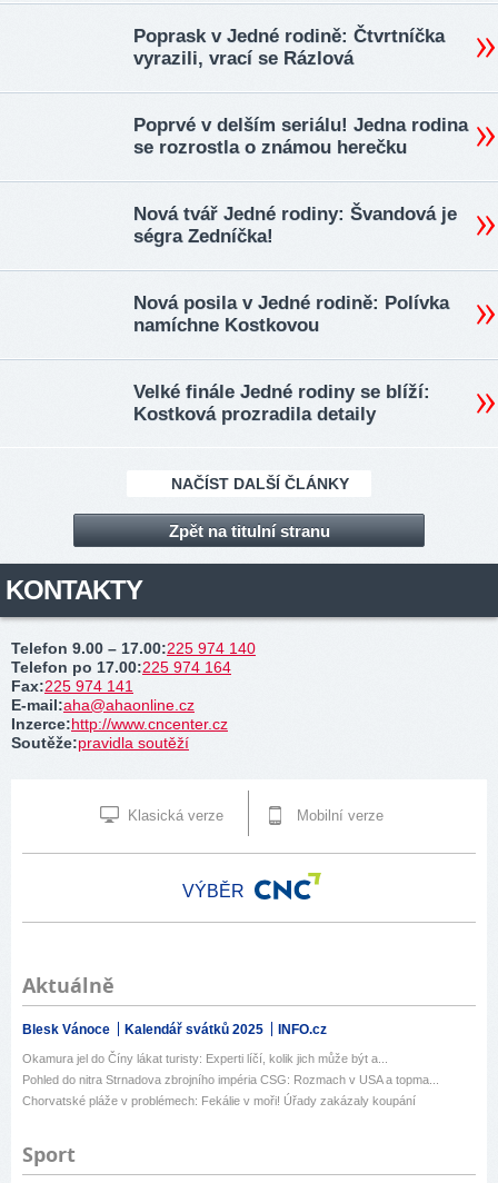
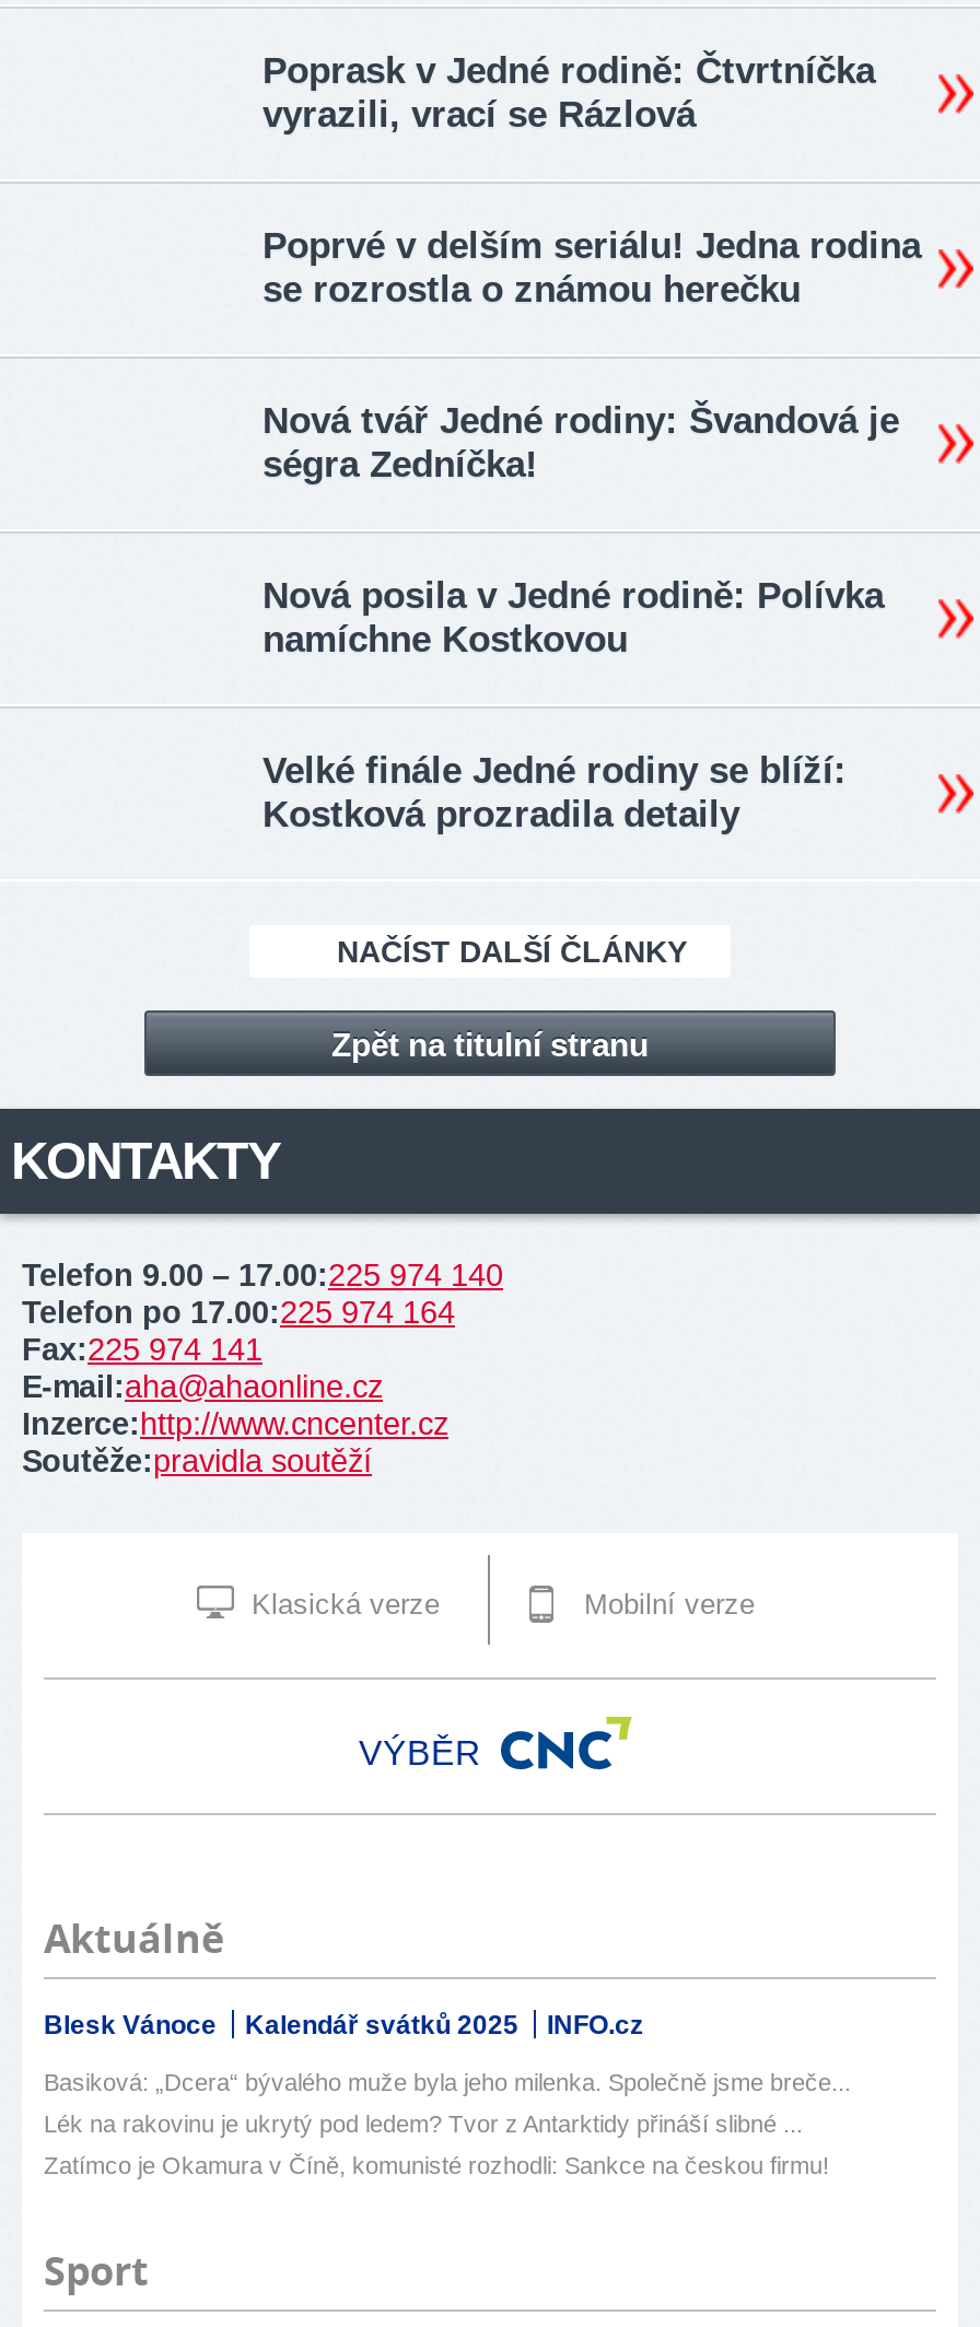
- Okamura jel do Číny lákat turisty: Experti líčí, kolik jich může být a...
+ Basiková: „Dcera“ bývalého muže byla jeho milenka. Společně jsme breče...

- Pohled do nitra Strnadova zbrojního impéria CSG: Rozmach v USA a topma...
+ Lék na rakovinu je ukrytý pod ledem? Tvor z Antarktidy přináší slibné ...

- Chorvatské pláže v problémech: Fekálie v moři! Úřady zakázaly koupání
+ Zatímco je Okamura v Číně, komunisté rozhodli: Sankce na českou firmu!
